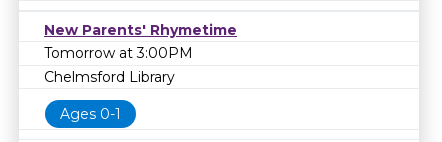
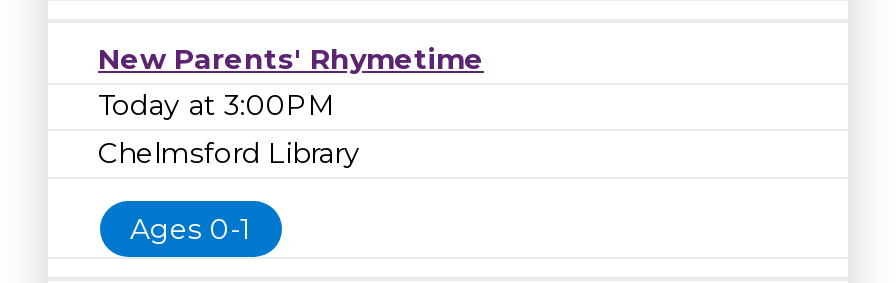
- Tomorrow at 3:00PM
+ Today at 3:00PM
